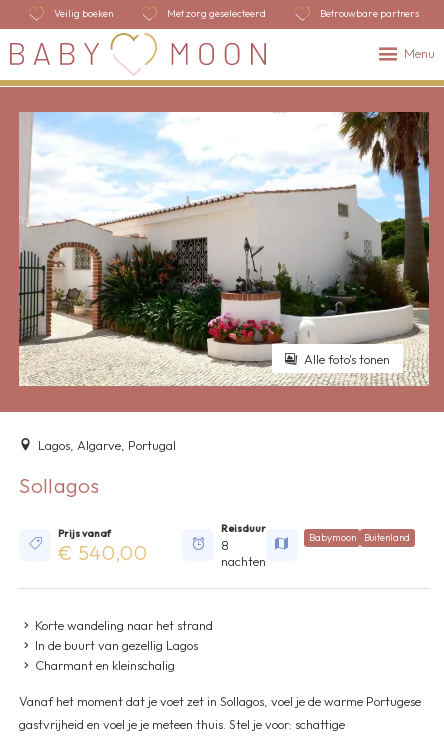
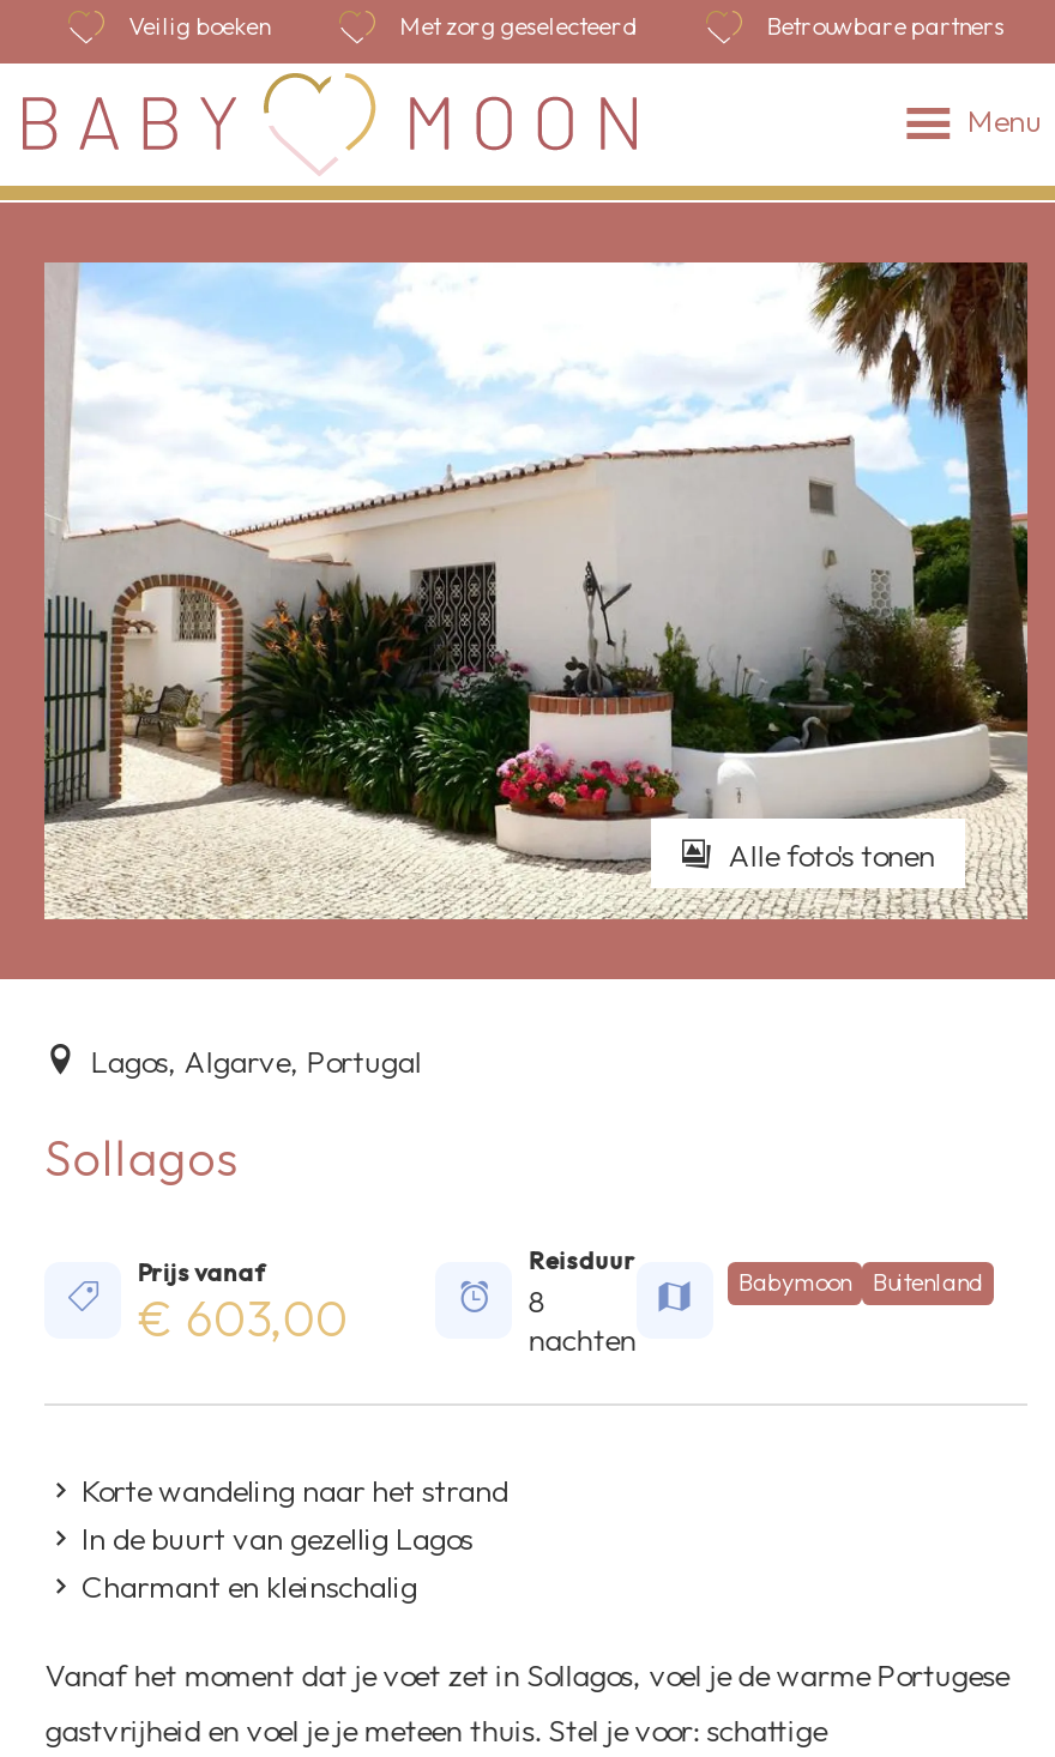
- € 540,00
+ € 603,00
